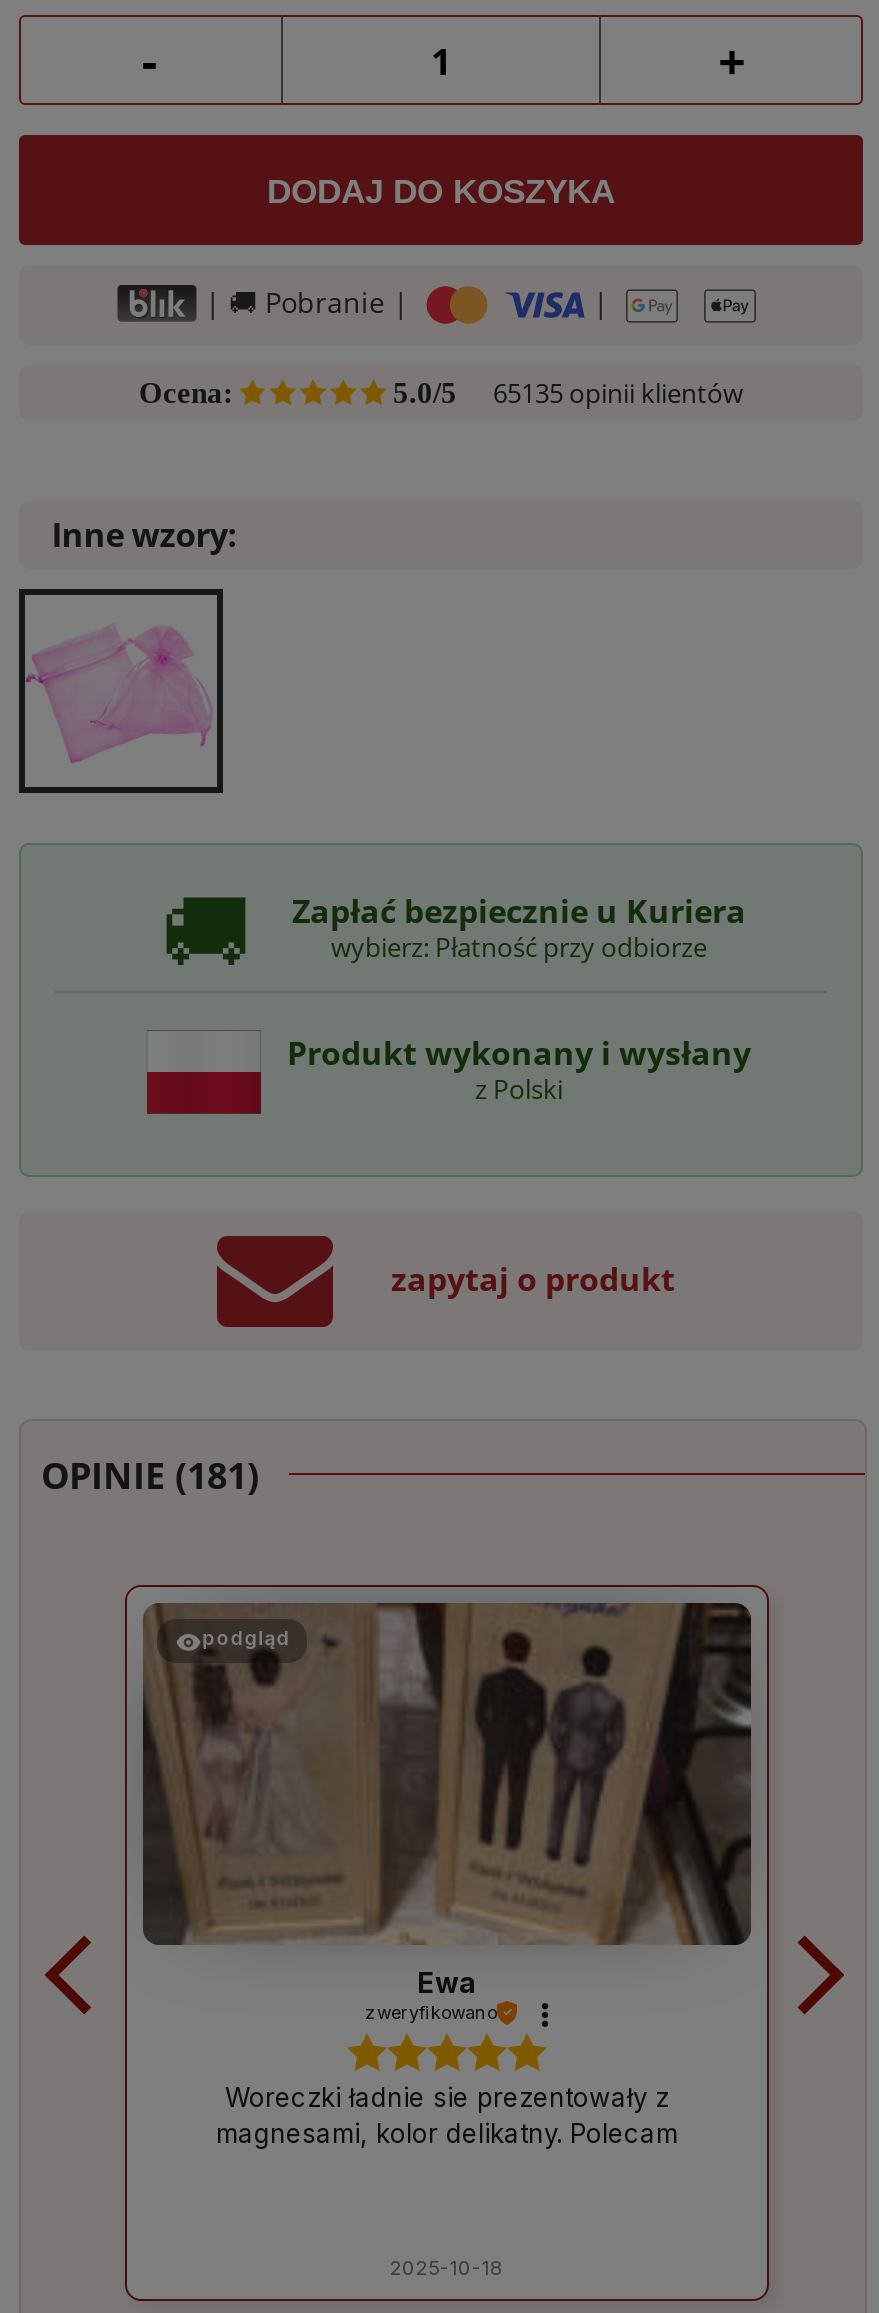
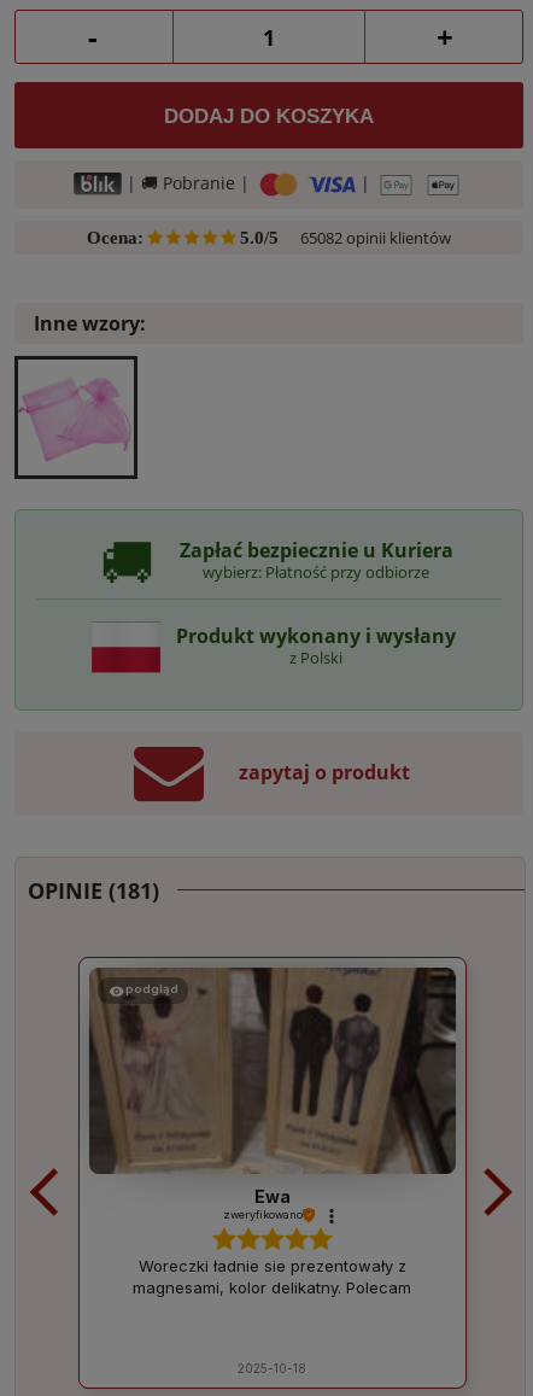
- 65135 opinii klientów
+ 65082 opinii klientów
